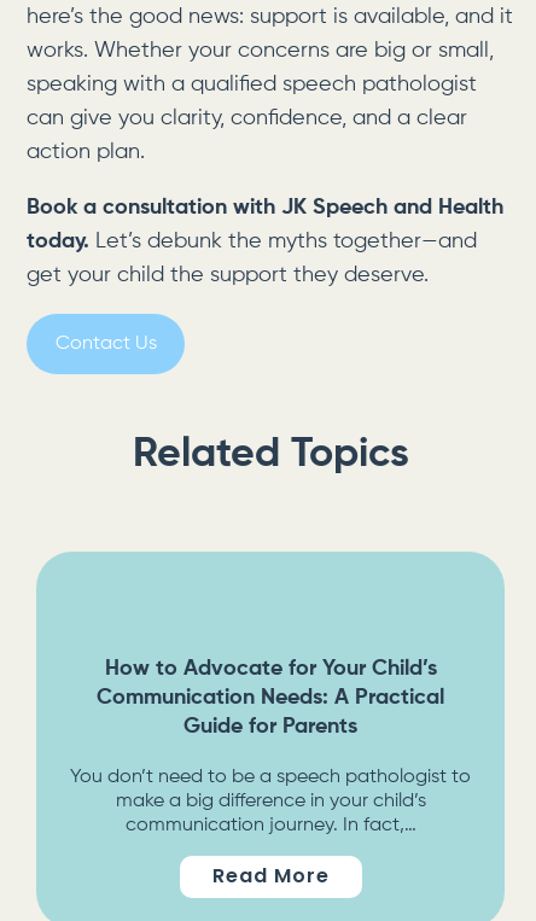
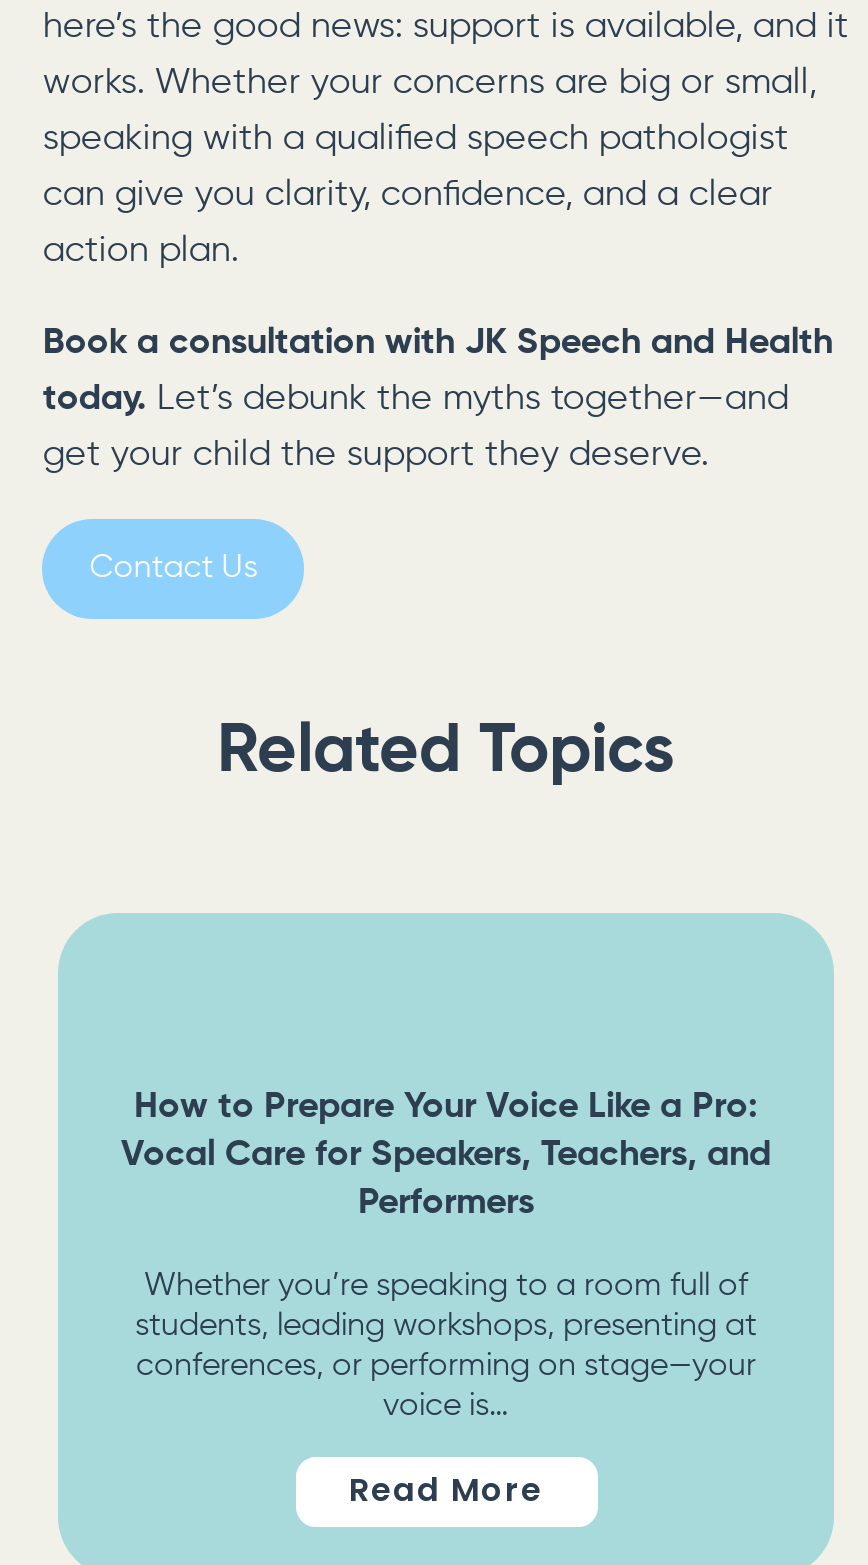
- How to Advocate for Your Child’s
- Communication Needs: A Practical
- Guide for Parents
+ How to Prepare Your Voice Like a Pro:
+ Vocal Care for Speakers, Teachers, and
+ Performers

- You don’t need to be a speech pathologist to
- make a big difference in your child’s
- communication journey. In fact,…
+ Whether you’re speaking to a room full of
+ students, leading workshops, presenting at
+ conferences, or performing on stage—your
+ voice is…
